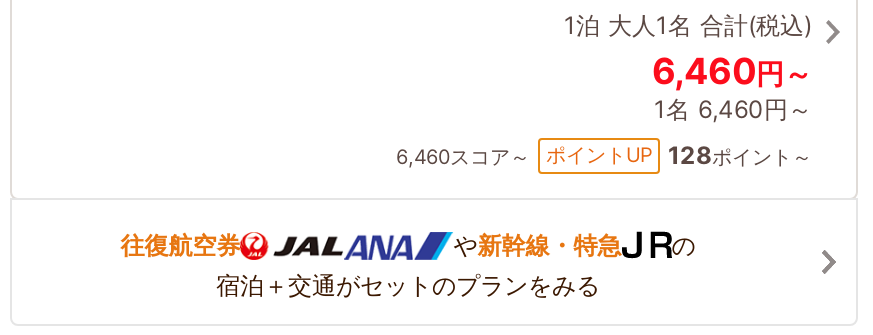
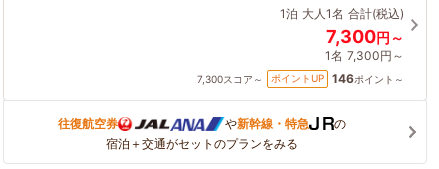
- 6,460円～
+ 7,300円～

- 1名 6,460円～
+ 1名 7,300円～

- 6,460スコア～
+ 7,300スコア～

- 128ポイント～
+ 146ポイント～
